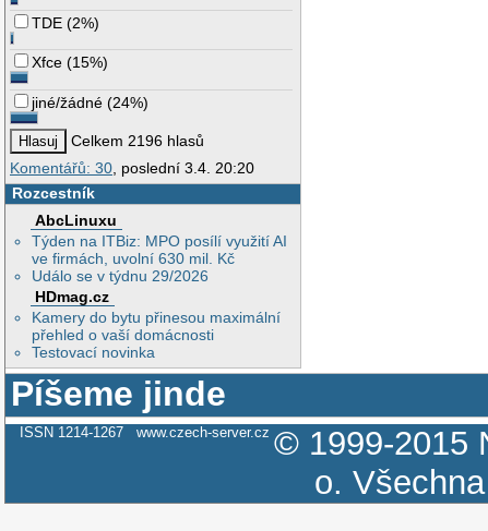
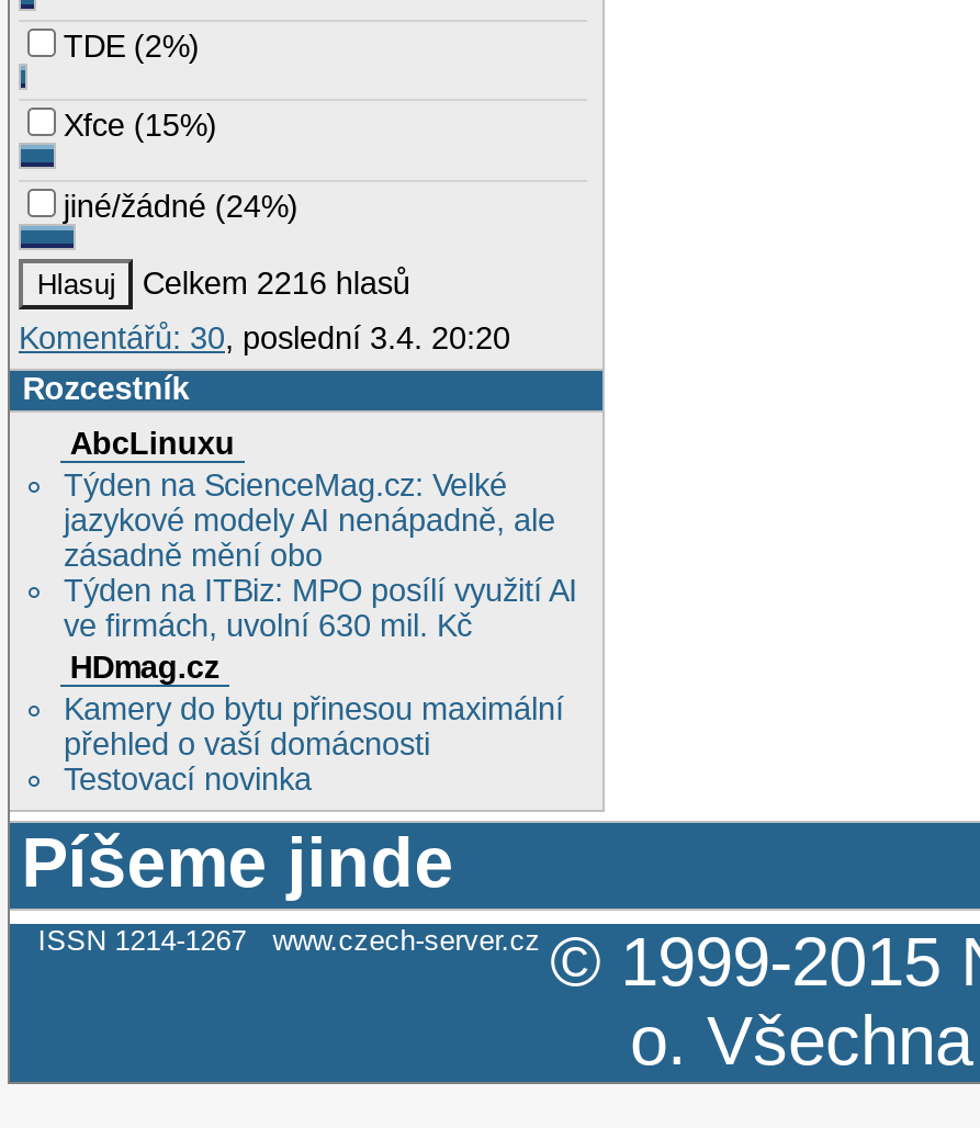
- Celkem 2196 hlasů
+ Celkem 2216 hlasů

+ Týden na ScienceMag.cz: Velké
+ jazykové modely AI nenápadně, ale
+ zásadně mění obo

moved down: Týden na ITBiz: MPO posílí využití AI | ve firmách, uvolní 630 mil. Kč

- Událo se v týdnu 29/2026
